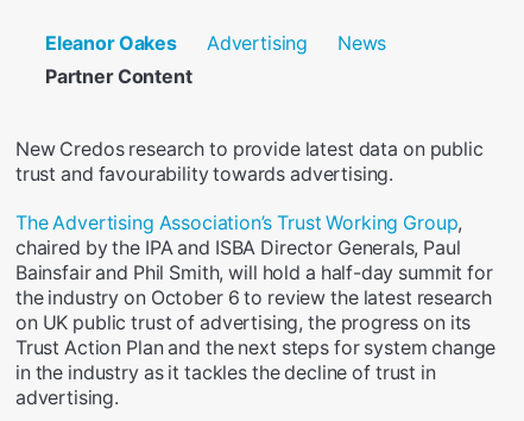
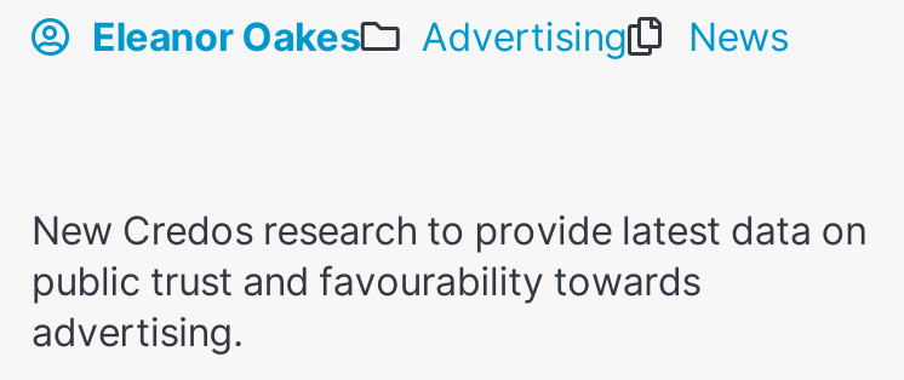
- Partner Content
- New Credos research to provide latest data on public
- trust and favourability towards advertising.
- The Advertising Association’s Trust Working Group,
- chaired by the IPA and ISBA Director Generals, Paul
- Bainsfair and Phil Smith, will hold a half-day summit for
- the industry on October 6 to review the latest research
- on UK public trust of advertising, the progress on its
- Trust Action Plan and the next steps for system change
- in the industry as it tackles the decline of trust in
+ New Credos research to provide latest data on
+ public trust and favourability towards
